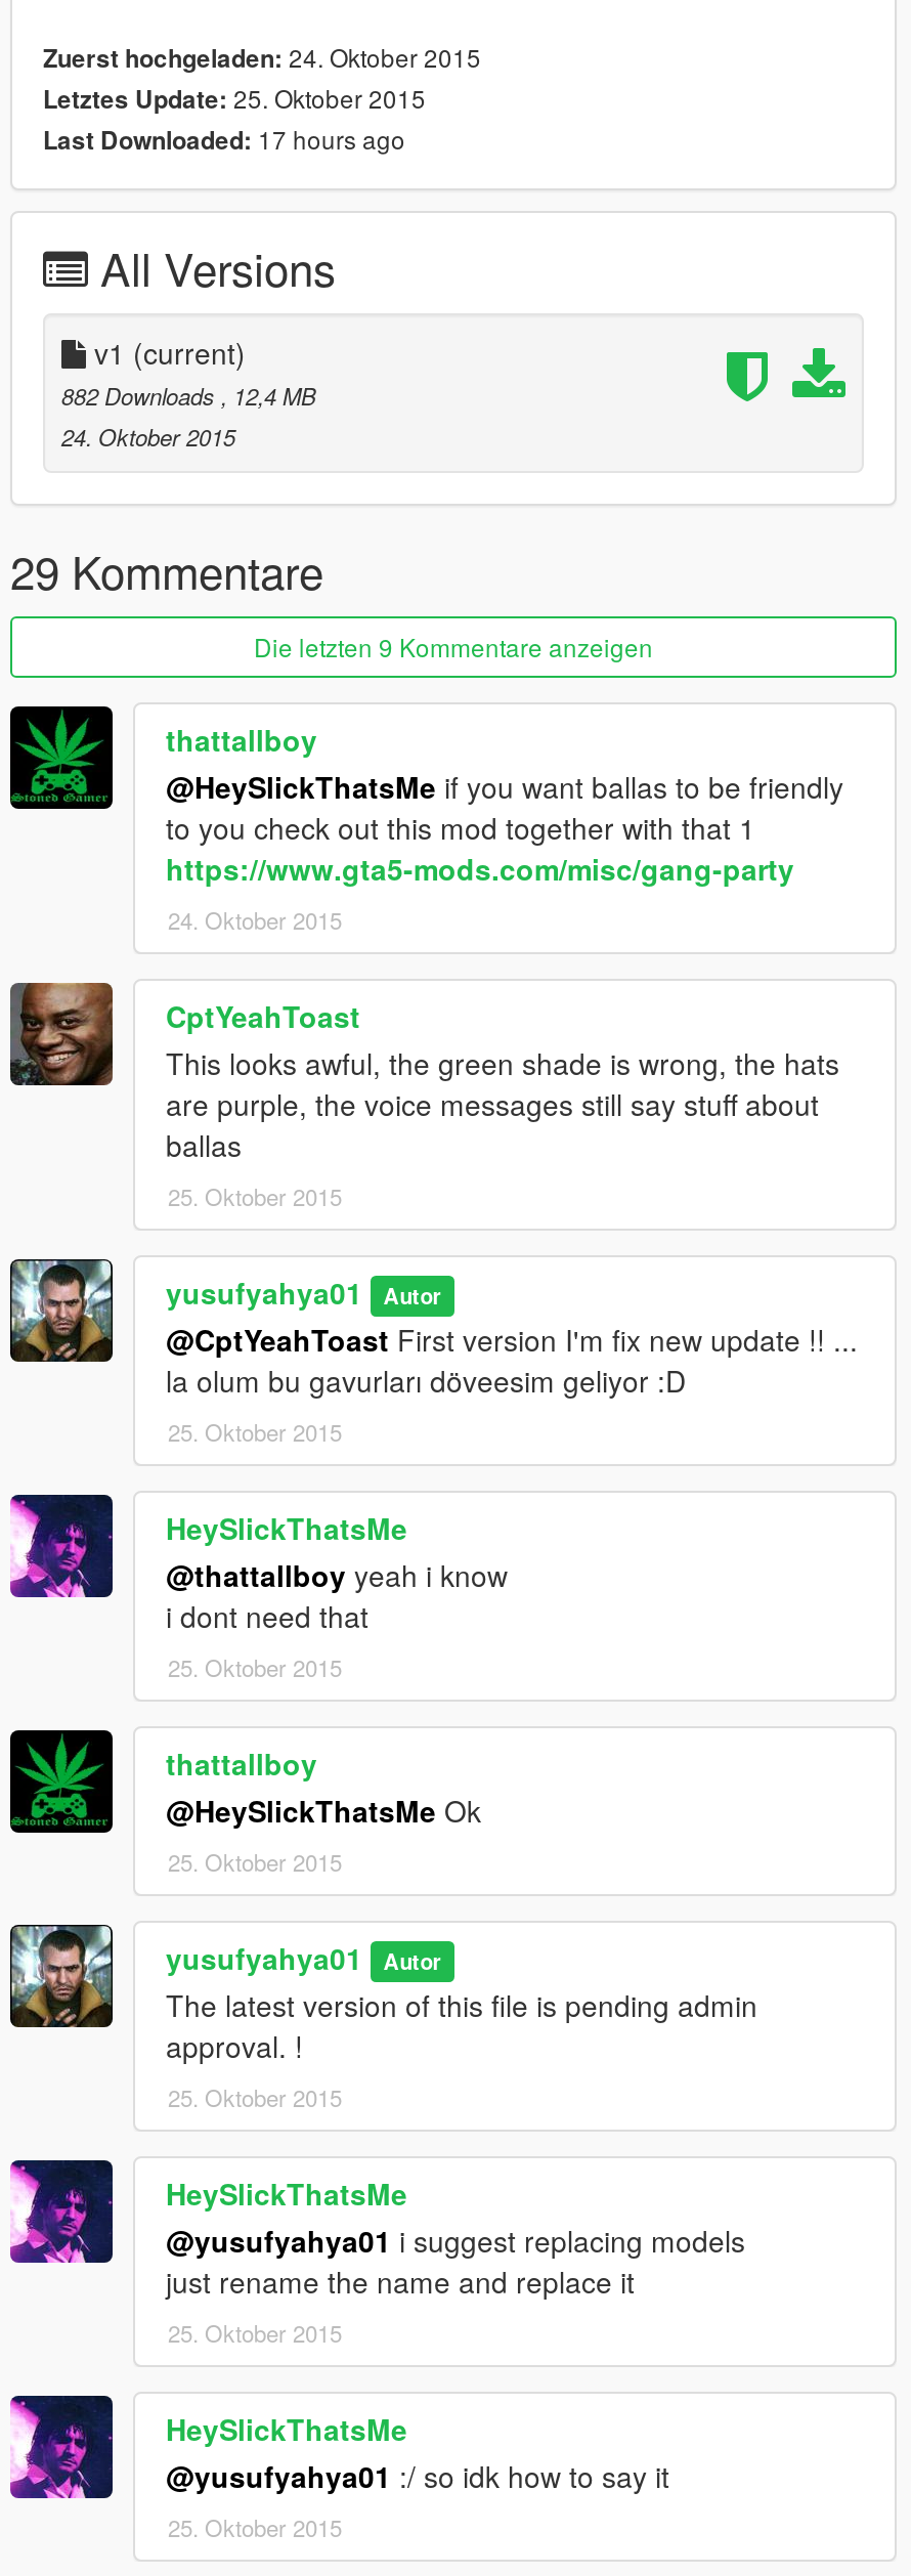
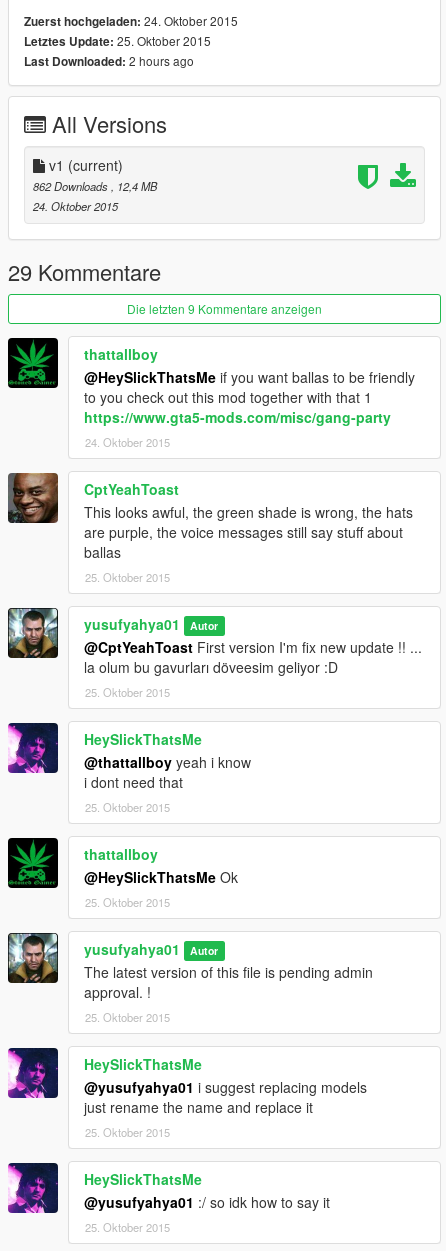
- Last Downloaded: 17 hours ago
+ Last Downloaded: 2 hours ago

- 882 Downloads, 12,4 MB
+ 862 Downloads, 12,4 MB
